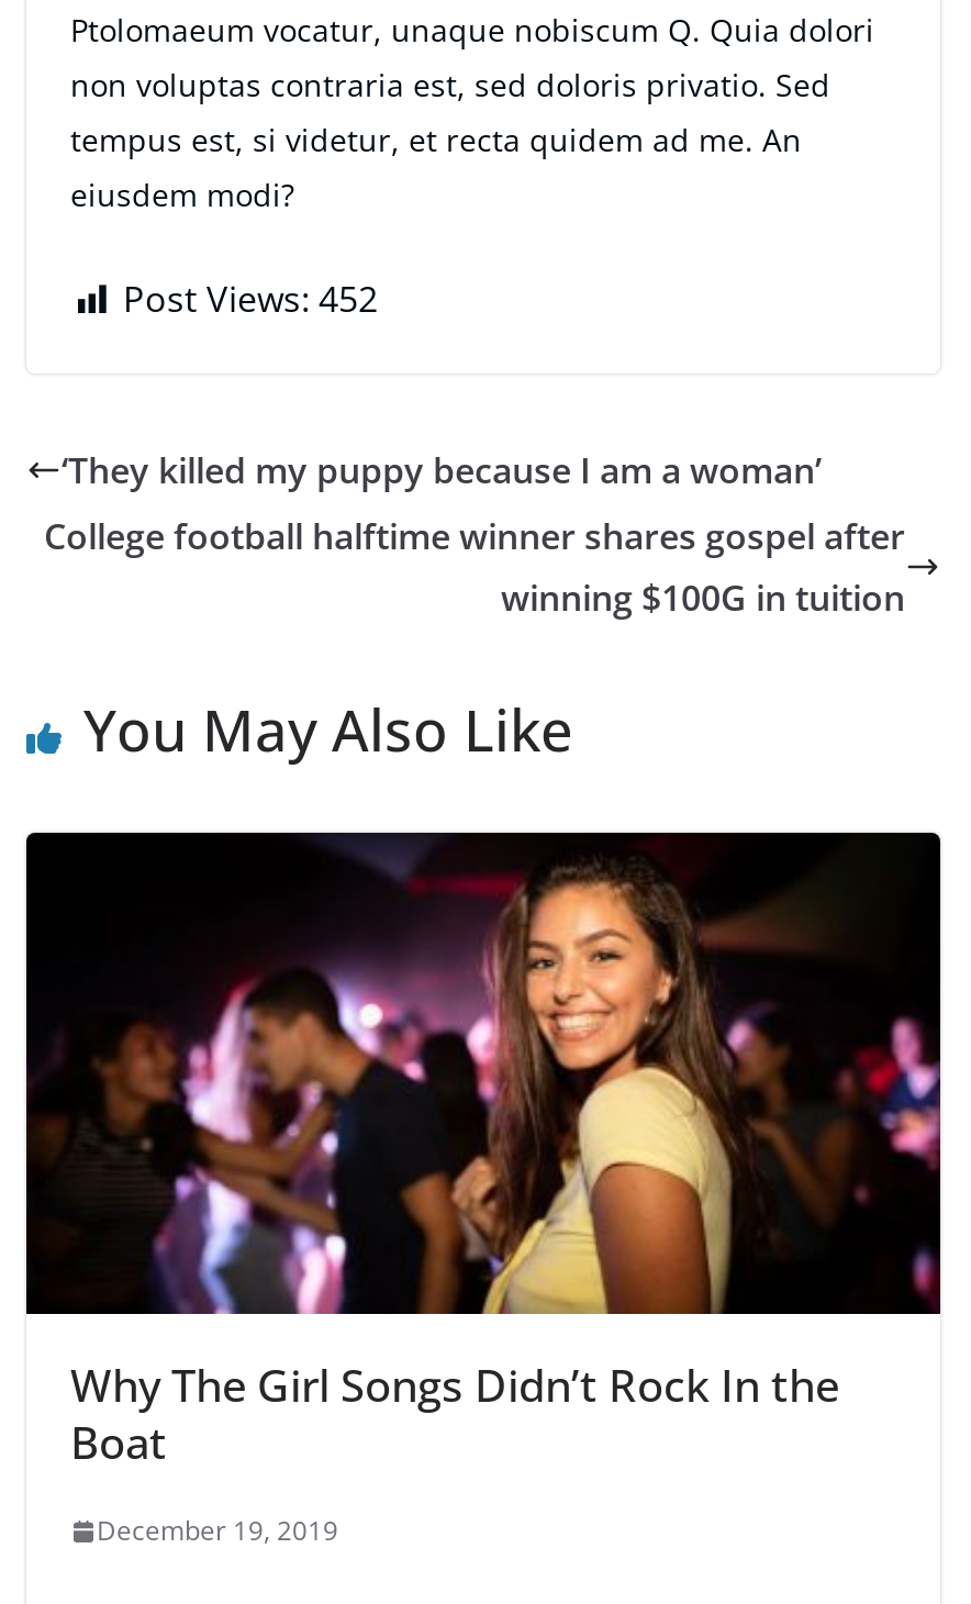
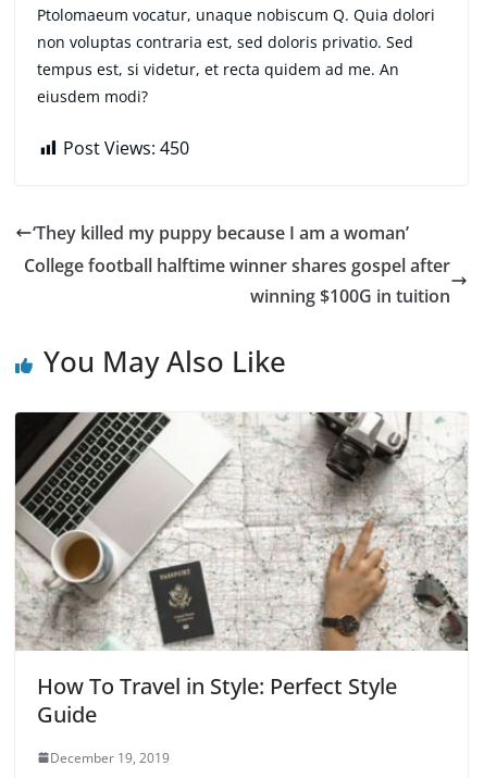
- Post Views: 452
+ Post Views: 450

- [image]
- Why The Girl Songs Didn’t Rock In the
- Boat
+ [image]
+ How To Travel in Style: Perfect Style
+ Guide
